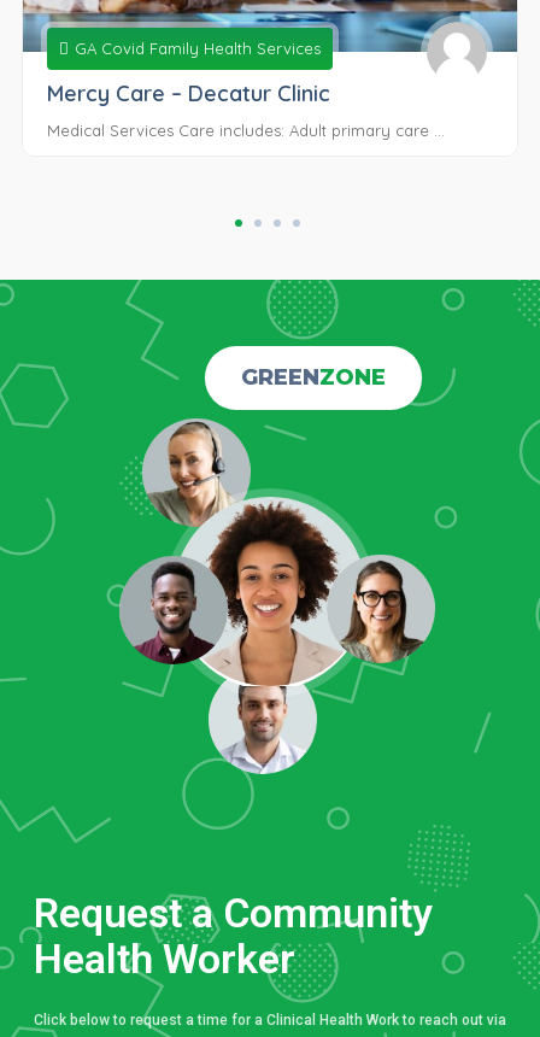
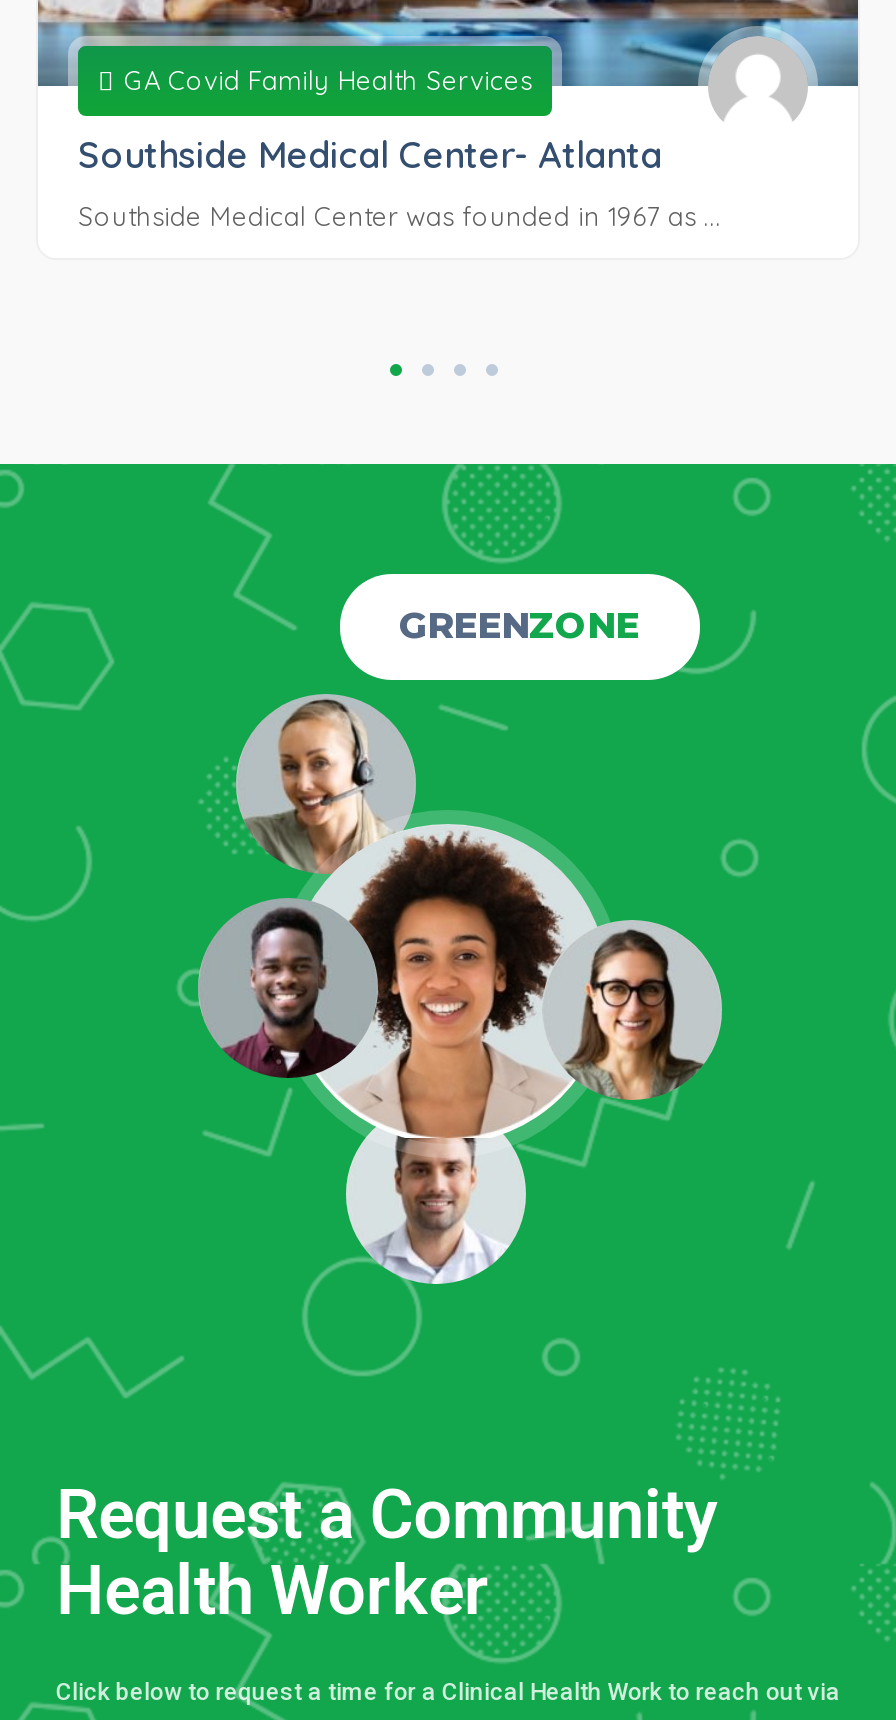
- Mercy Care – Decatur Clinic
+ Southside Medical Center- Atlanta

- Medical Services Care includes: Adult primary care ...
+ Southside Medical Center was founded in 1967 as ...

- [image]
+ [image]
